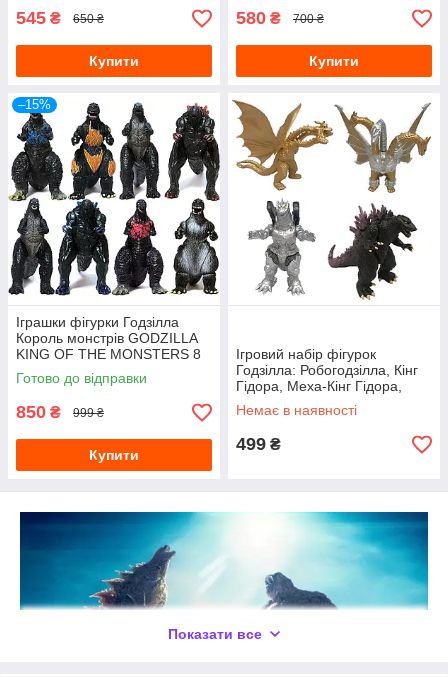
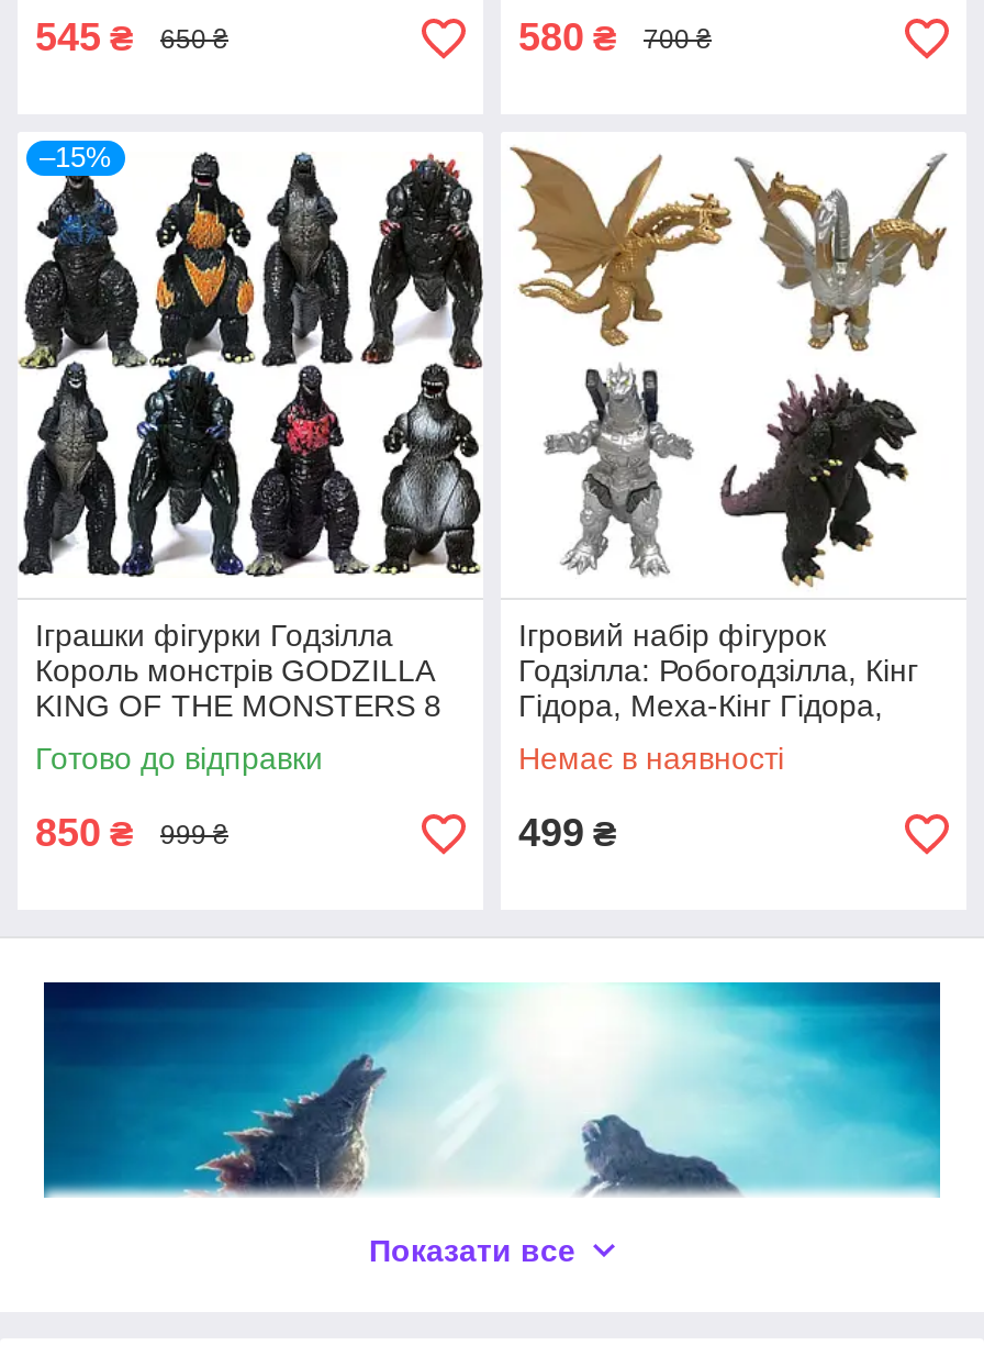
- Купити

- Купити

- Купити
